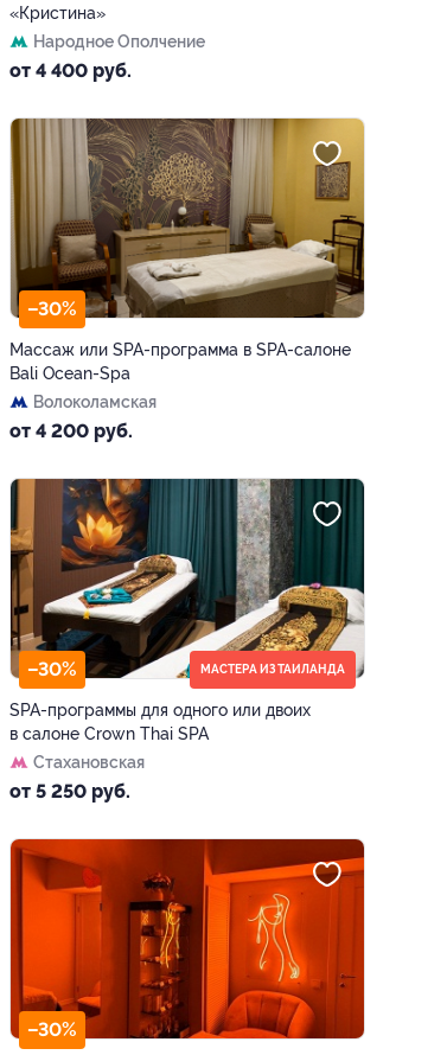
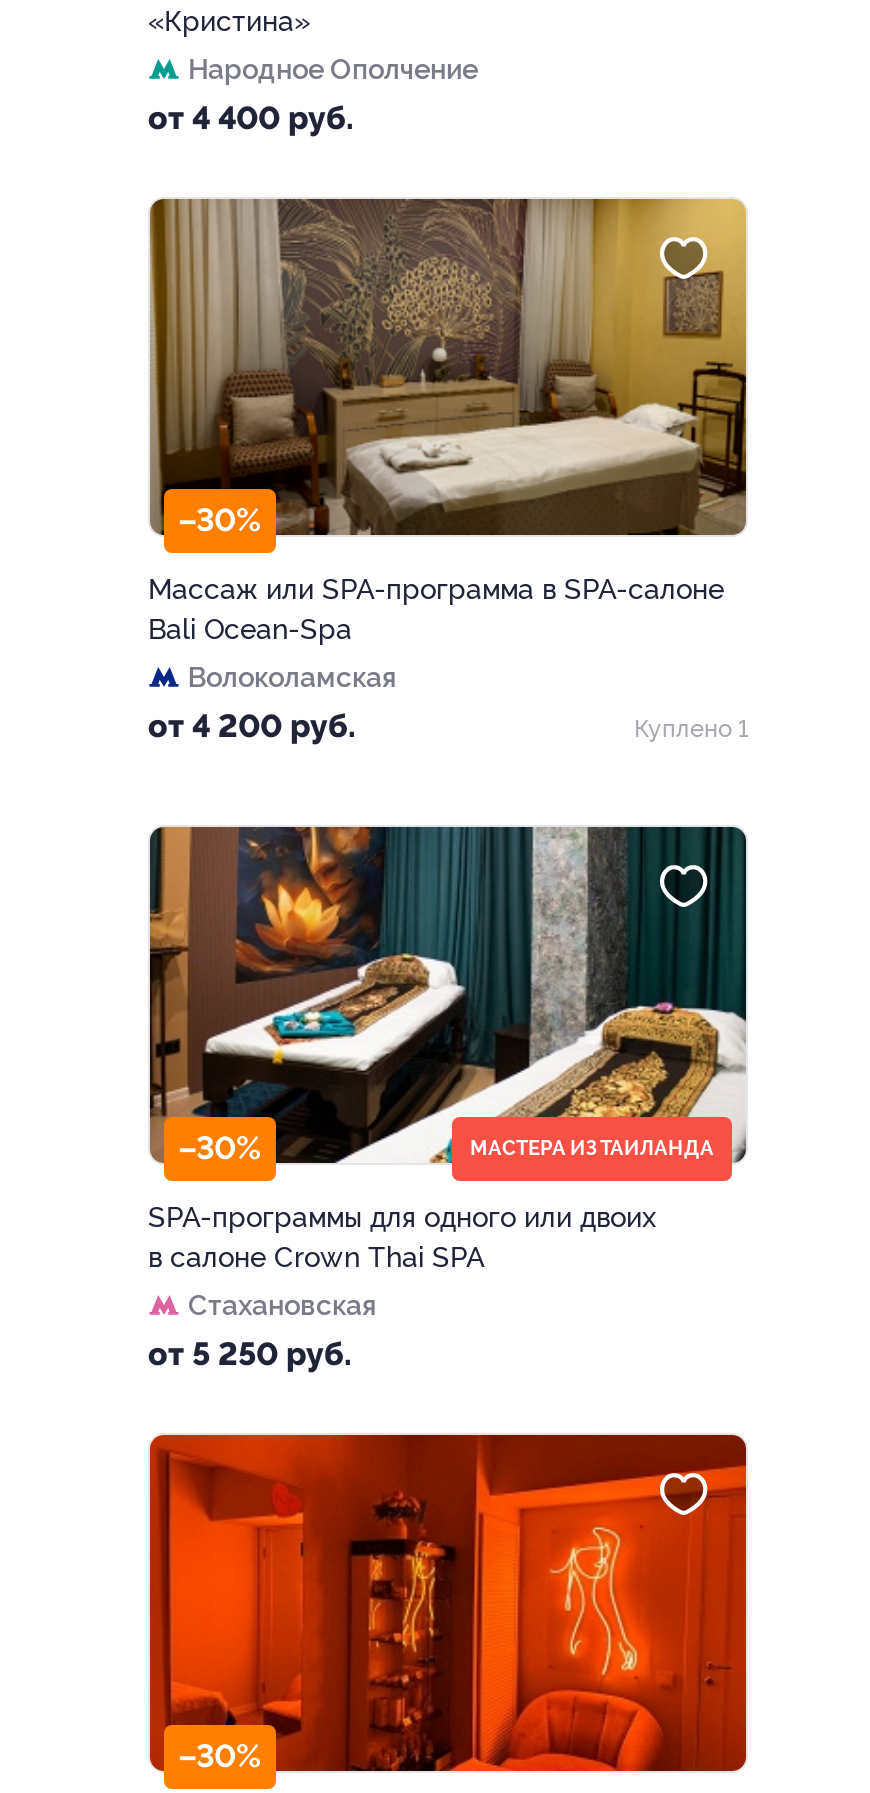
+ Куплено 1
